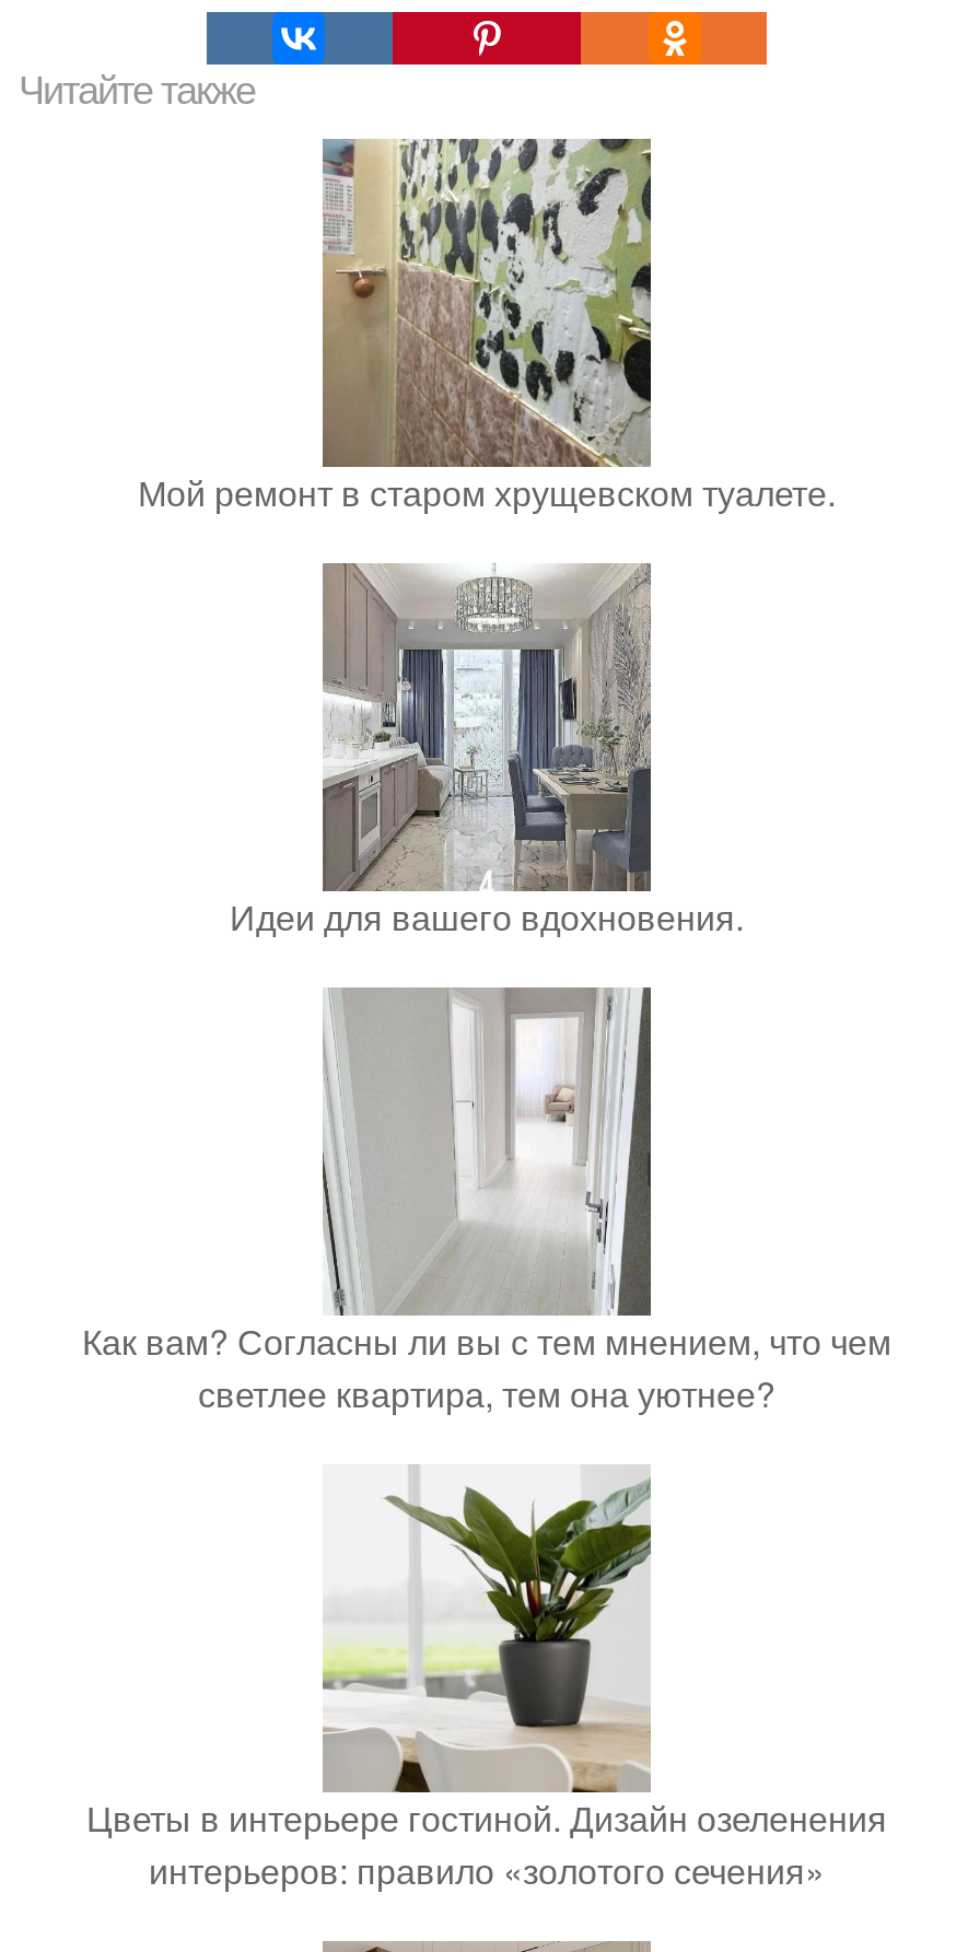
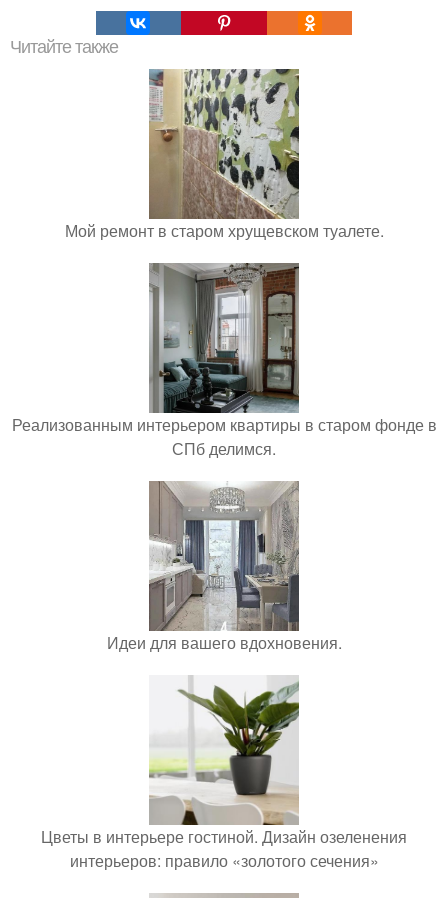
+ [image]
+ Реализованным интерьером квартиры в старом фонде в
+ СПб делимся.

moved down: [image] | Идеи для вашего вдохновения.

- [image]
- Как вам? Согласны ли вы с тем мнением, что чем
- светлее квартира, тем она уютнее?
